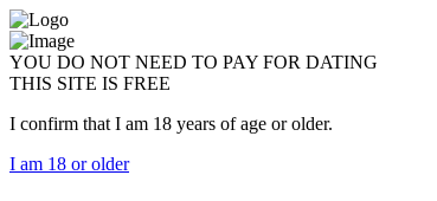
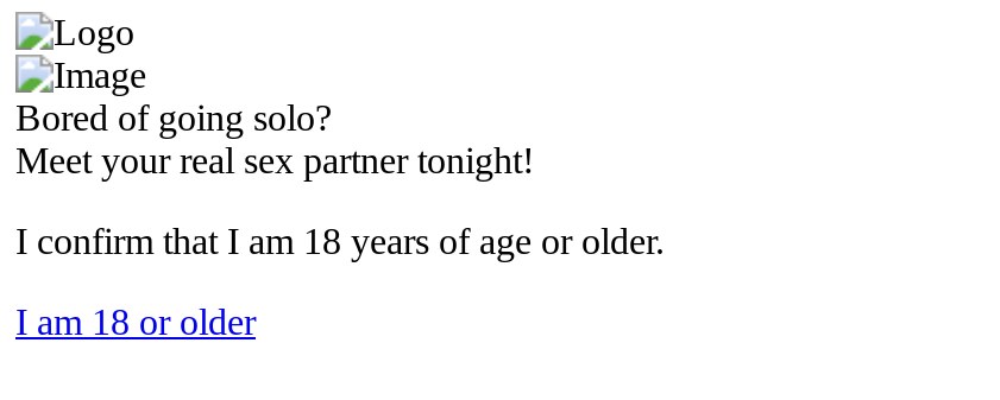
- YOU DO NOT NEED TO PAY FOR DATING
- THIS SITE IS FREE
+ Bored of going solo?
+ Meet your real sex partner tonight!
